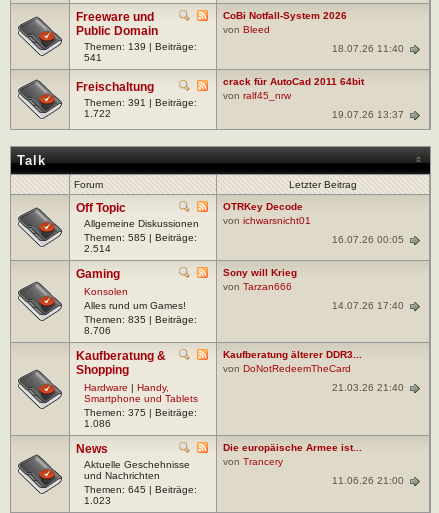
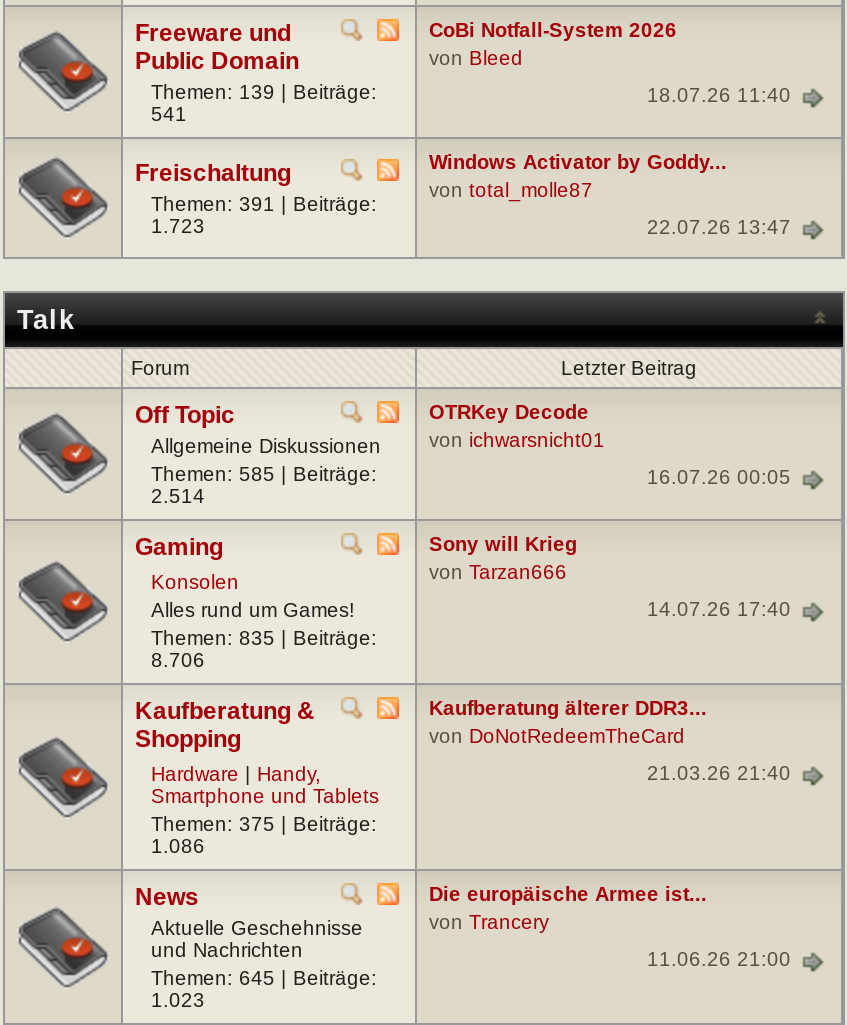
- crack für AutoCad 2011 64bit
- von ralf45_nrw
+ Windows Activator by Goddy...
+ von total_molle87

- 1.722
+ 1.723

- 19.07.26 13:37
+ 22.07.26 13:47
